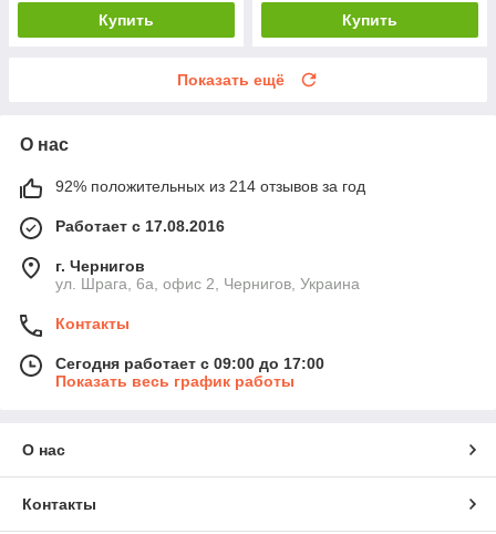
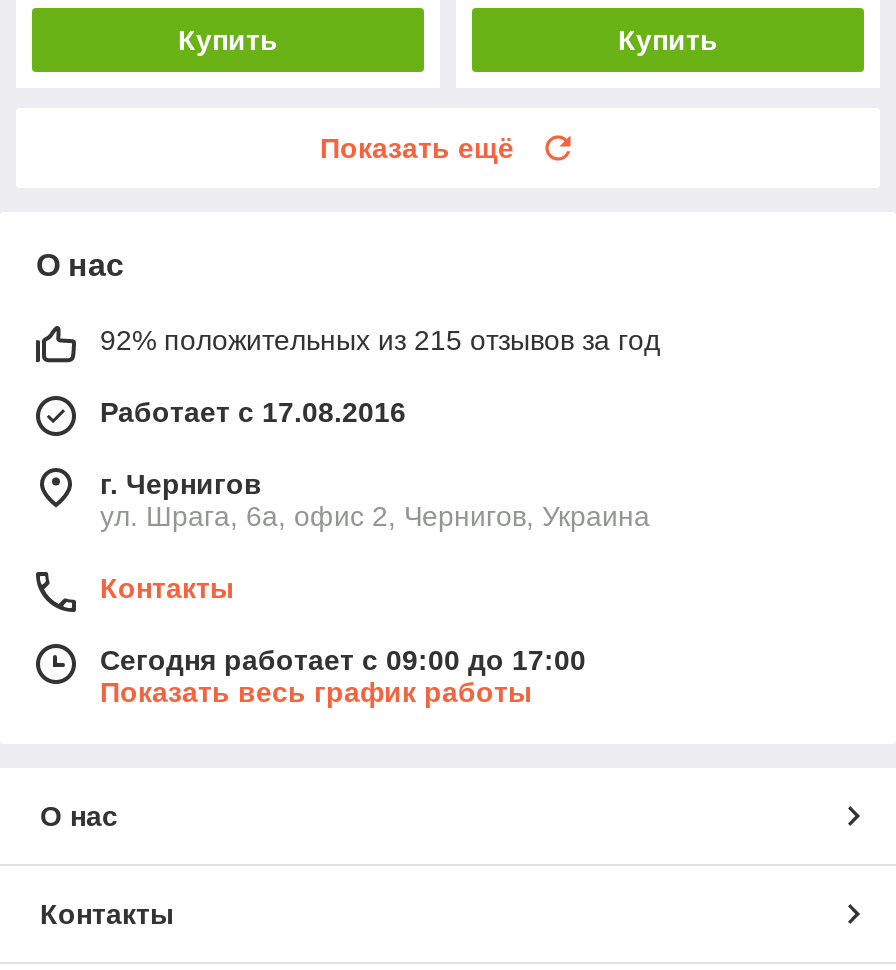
- 92% положительных из 214 отзывов за год
+ 92% положительных из 215 отзывов за год
